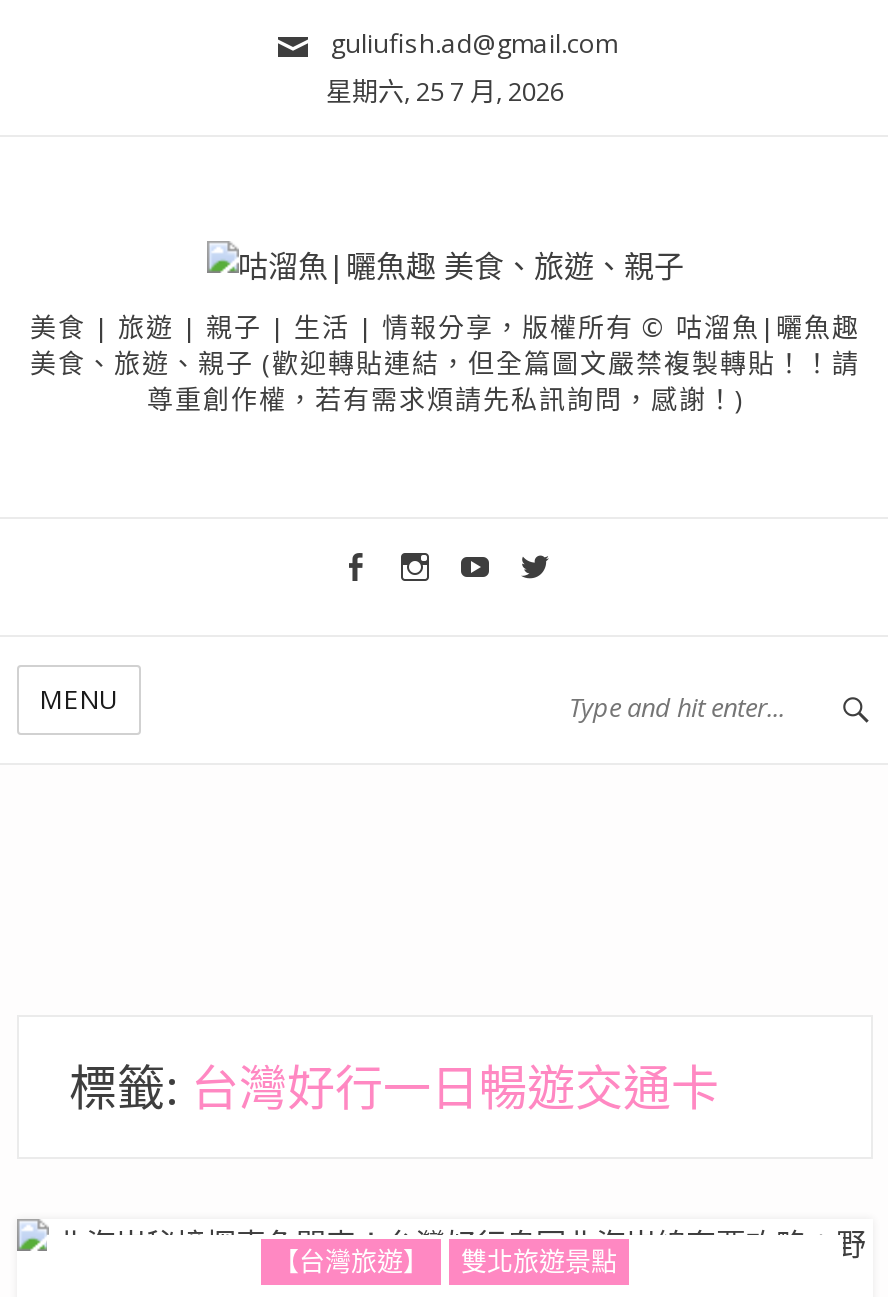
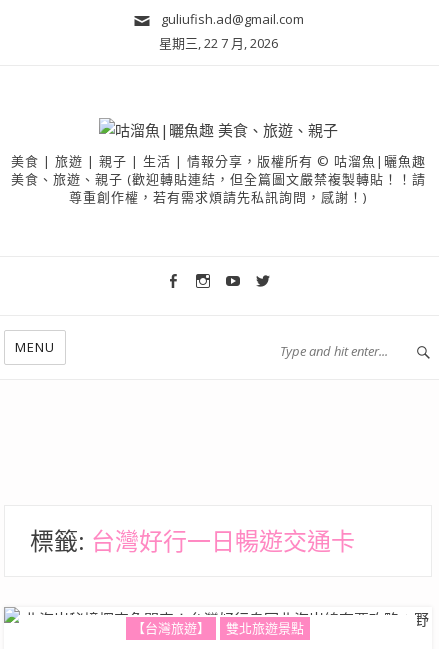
- 星期六, 25 7 月, 2026
+ 星期三, 22 7 月, 2026
